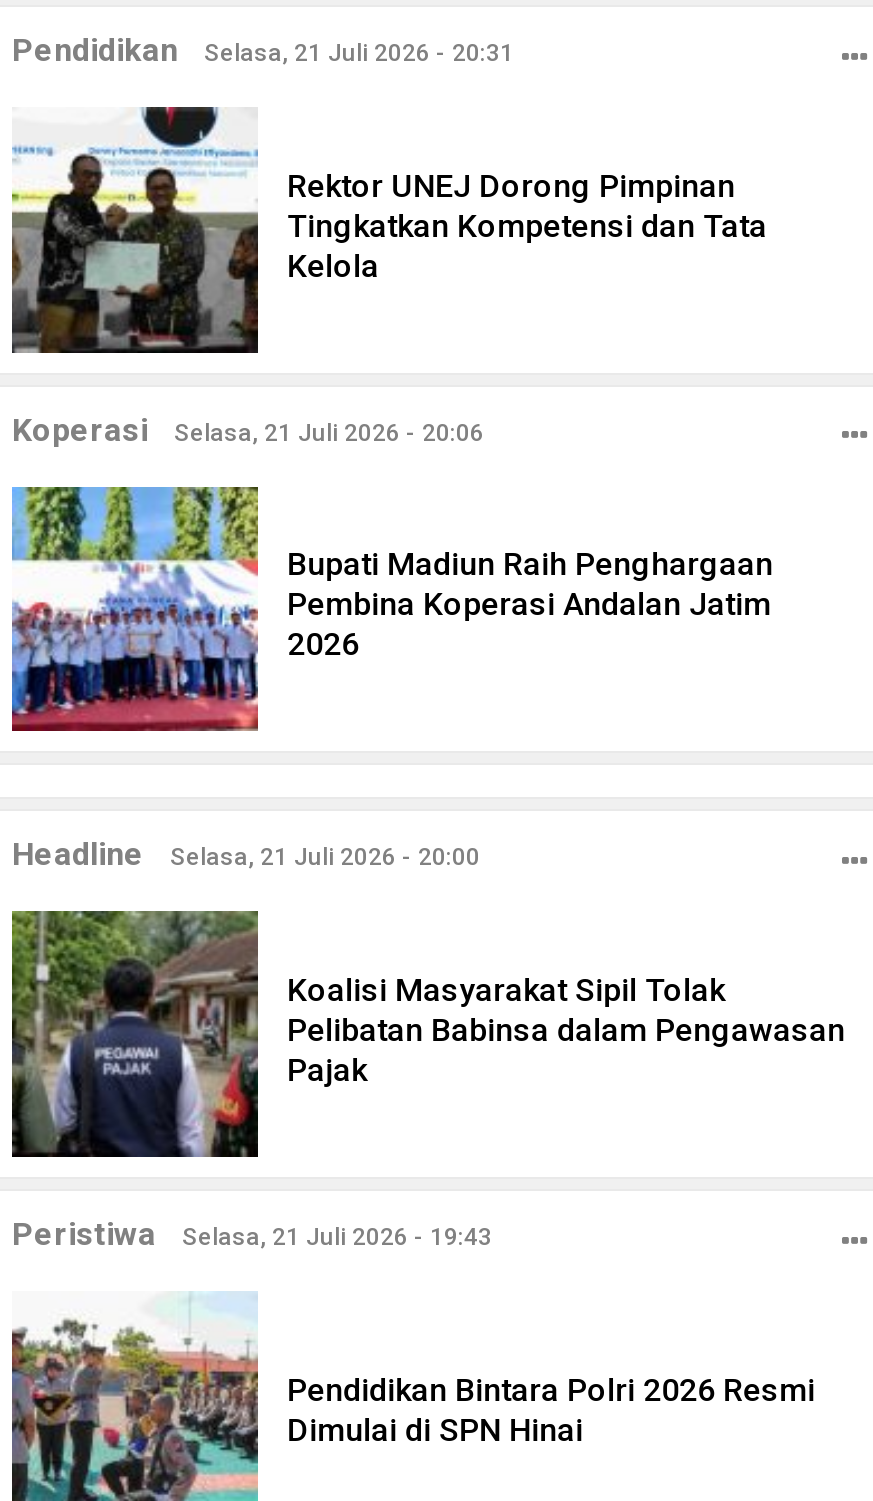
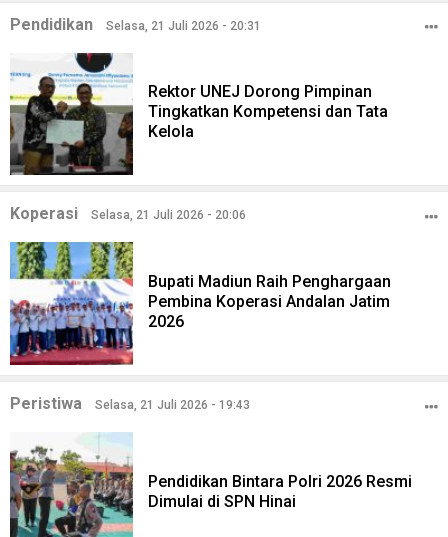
- Headline
- Selasa, 21 Juli 2026 - 20:00

- [image]
- Koalisi Masyarakat Sipil Tolak
- Pelibatan Babinsa dalam Pengawasan
- Pajak
